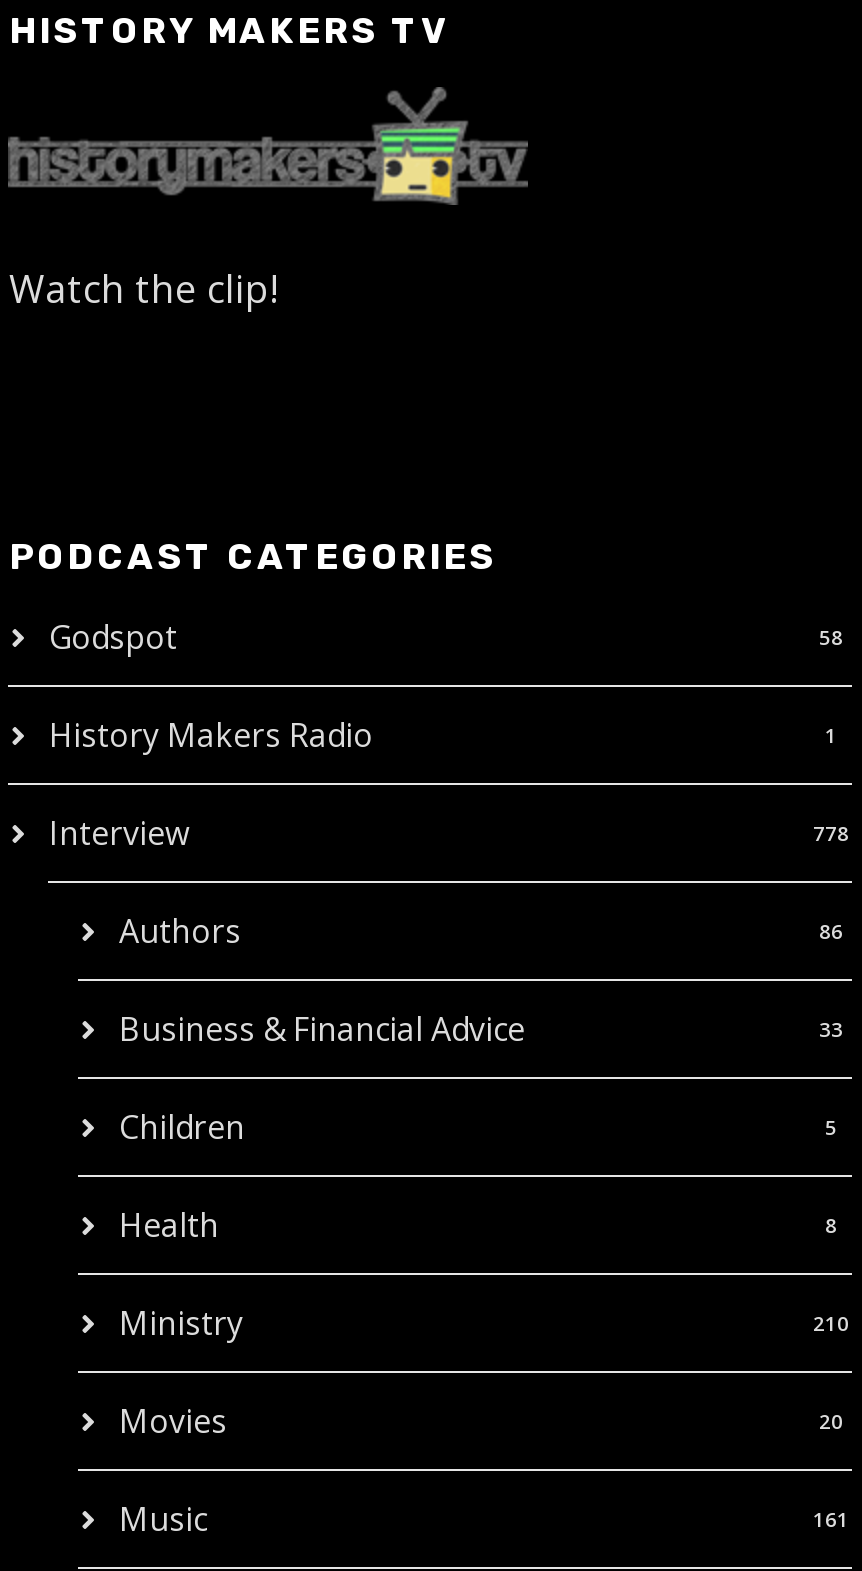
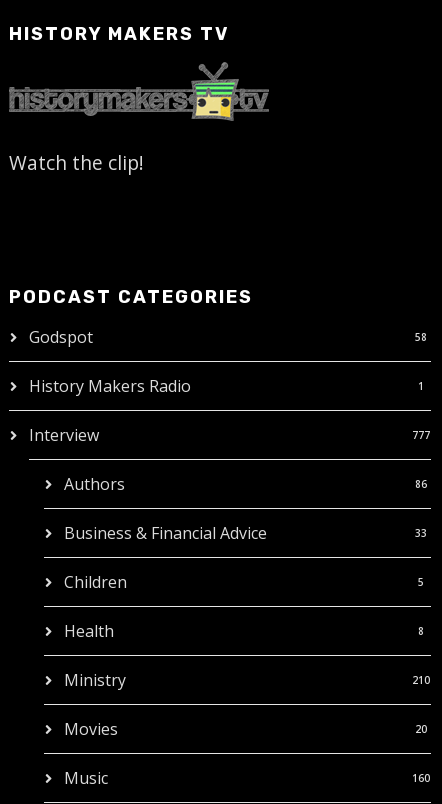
- 778
+ 777

- 161
+ 160
